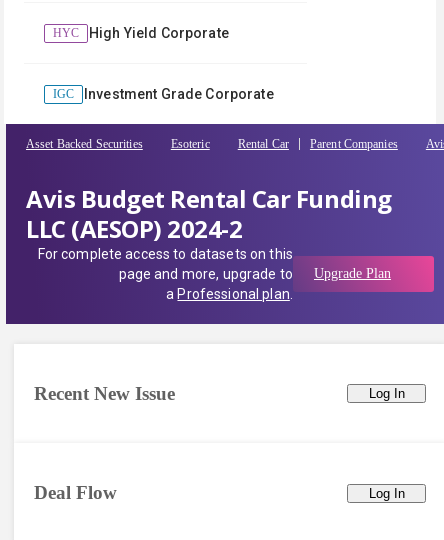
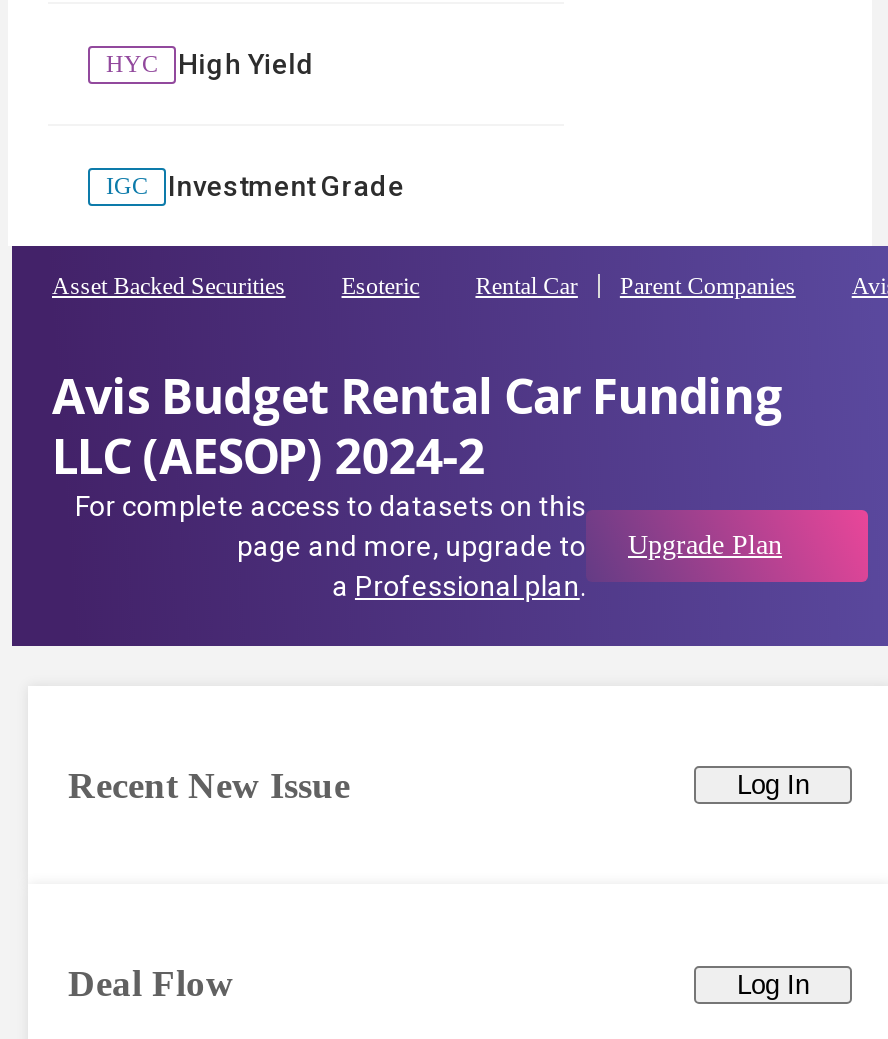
- High Yield Corporate
+ High Yield

- Investment Grade Corporate
+ Investment Grade
